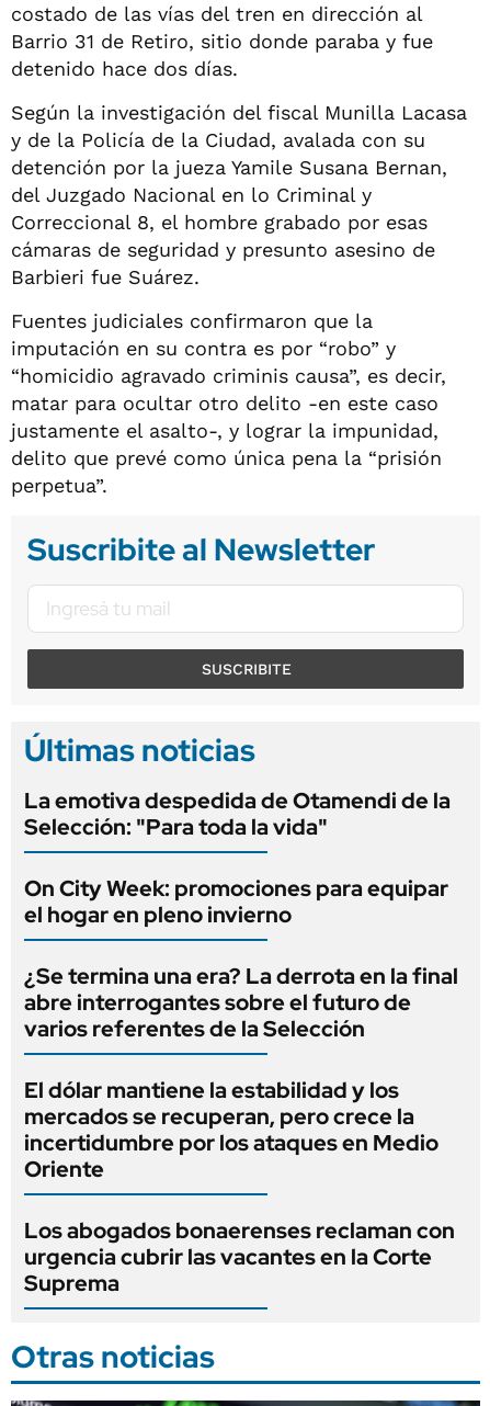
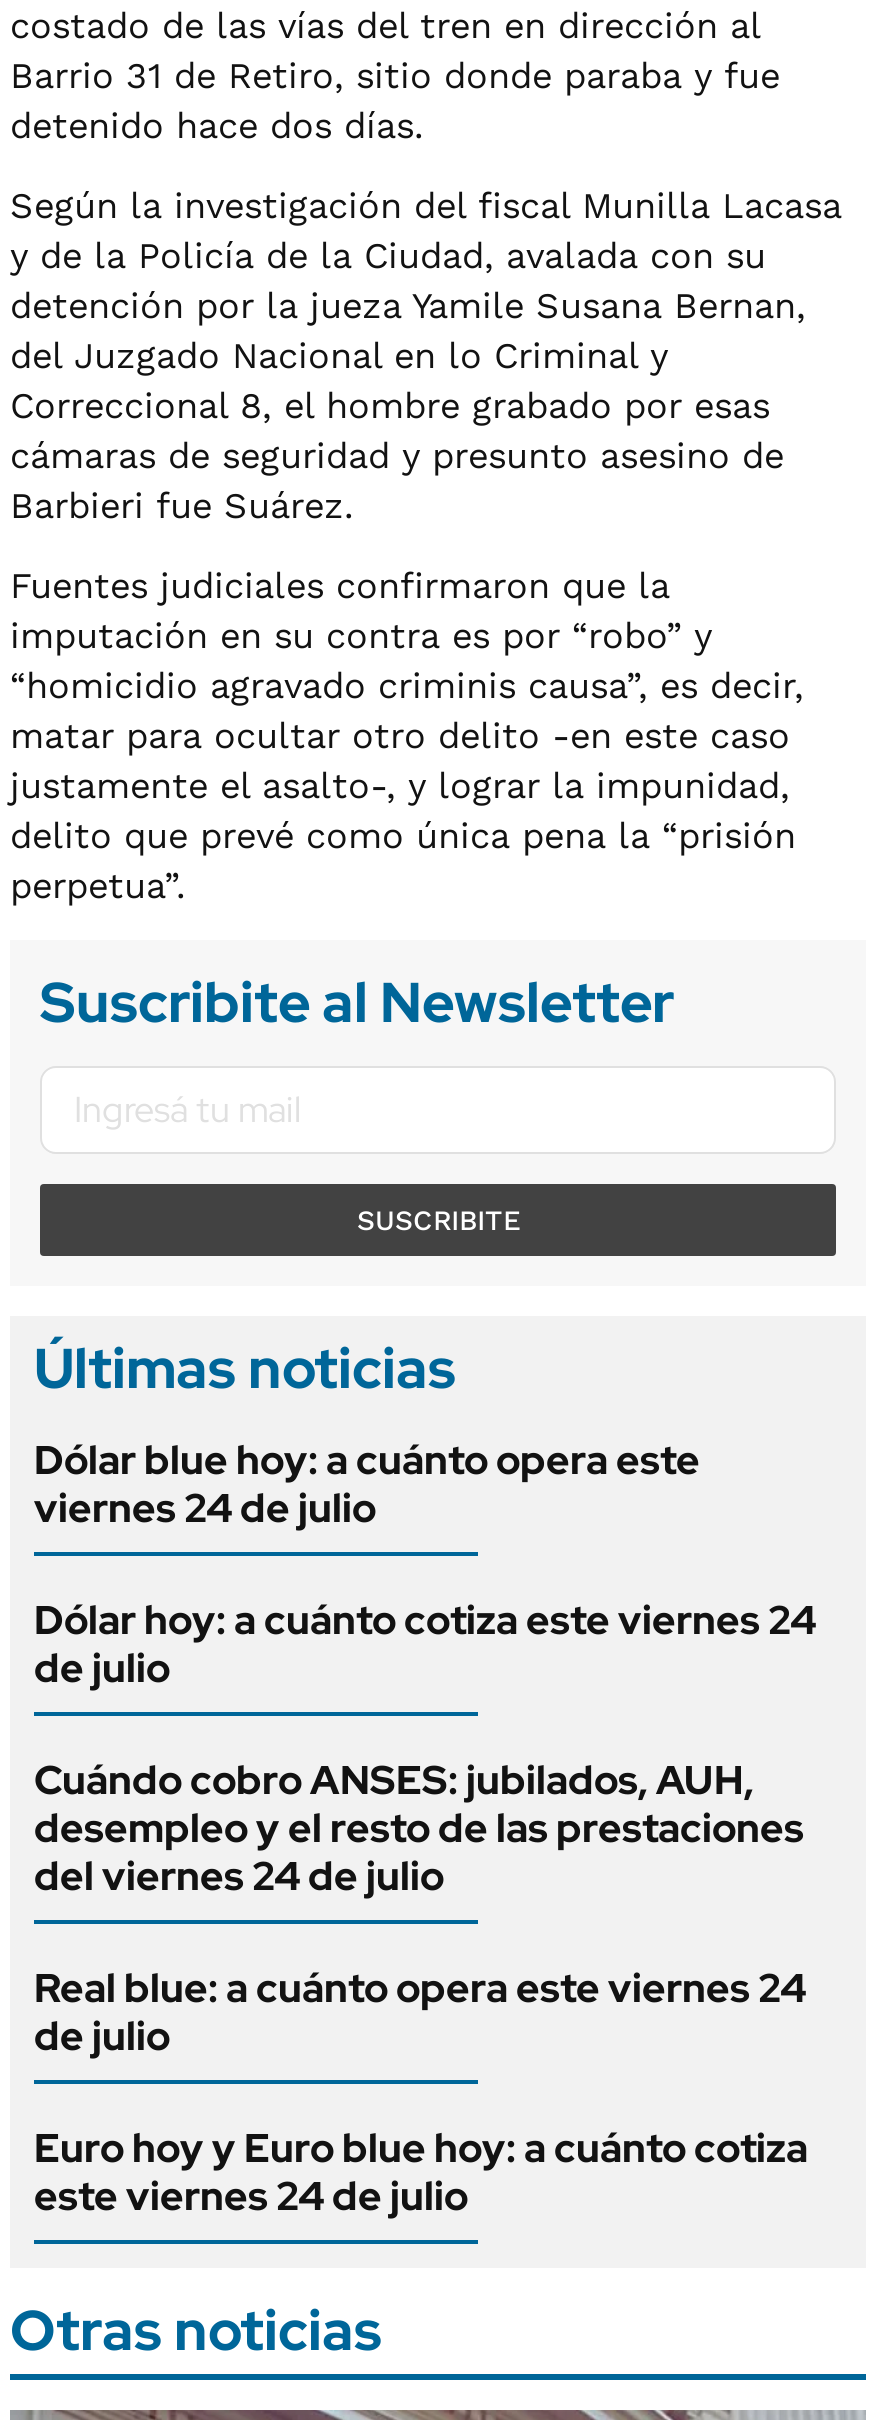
- La emotiva despedida de Otamendi de la
- Selección: "Para toda la vida"
+ Dólar blue hoy: a cuánto opera este
+ viernes 24 de julio

- On City Week: promociones para equipar
- el hogar en pleno invierno
+ Dólar hoy: a cuánto cotiza este viernes 24
+ de julio

- ¿Se termina una era? La derrota en la final
- abre interrogantes sobre el futuro de
- varios referentes de la Selección
+ Cuándo cobro ANSES: jubilados, AUH,
+ desempleo y el resto de las prestaciones
+ del viernes 24 de julio

- El dólar mantiene la estabilidad y los
- mercados se recuperan, pero crece la
- incertidumbre por los ataques en Medio
- Oriente
+ Real blue: a cuánto opera este viernes 24
+ de julio

- Los abogados bonaerenses reclaman con
- urgencia cubrir las vacantes en la Corte
- Suprema
+ Euro hoy y Euro blue hoy: a cuánto cotiza
+ este viernes 24 de julio
